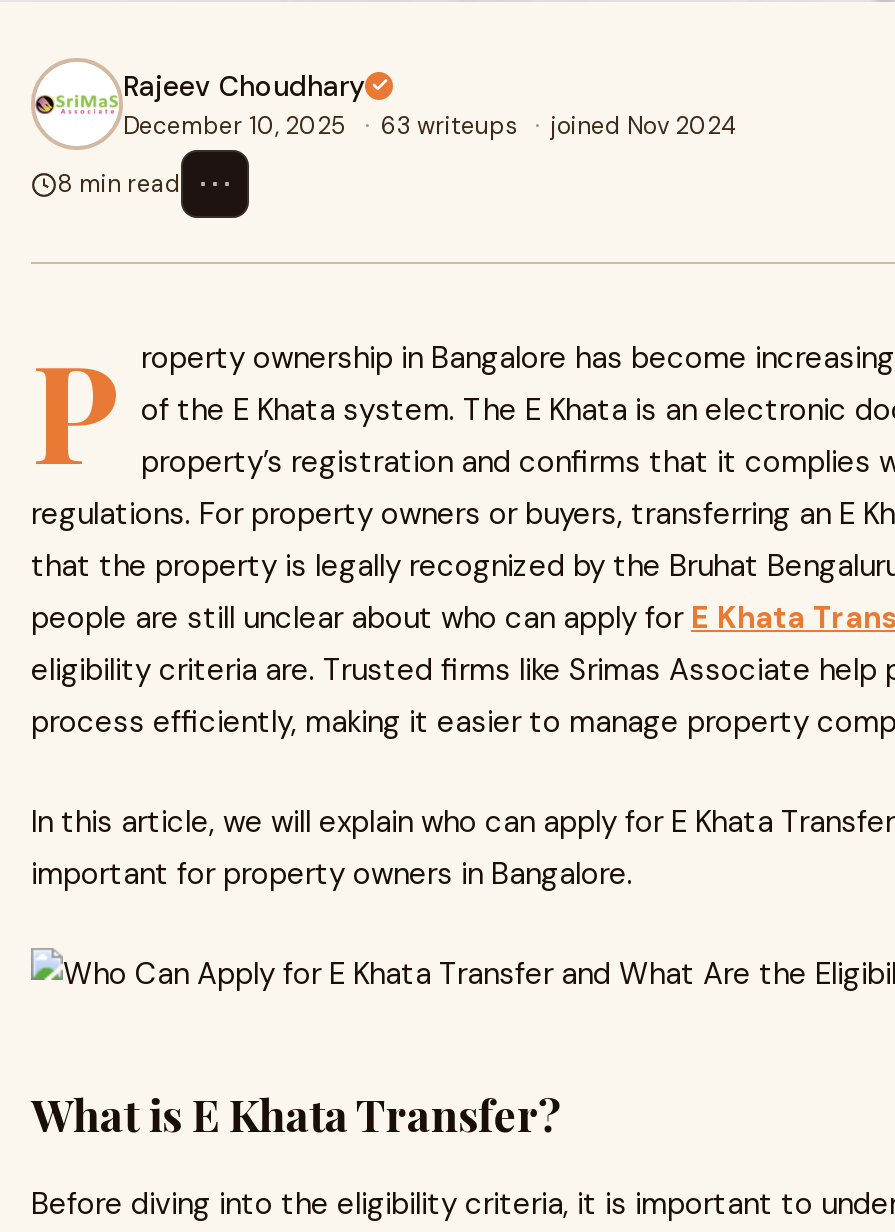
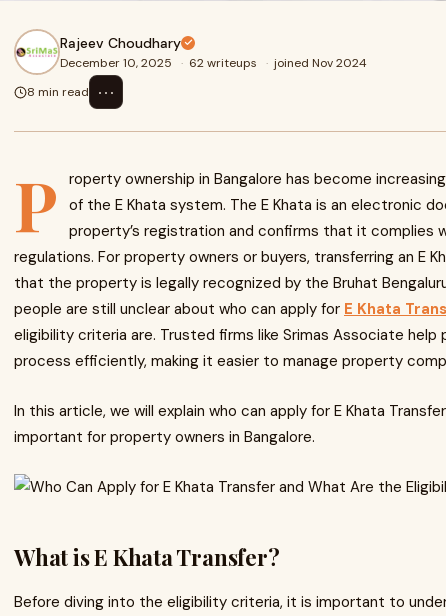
- December 10, 2025 63 writeups joined Nov 2024
+ December 10, 2025 62 writeups joined Nov 2024
